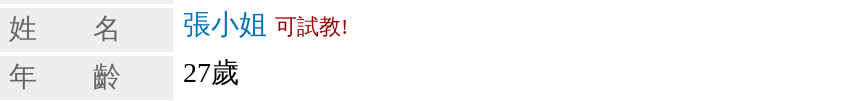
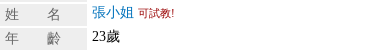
- 27歲
+ 23歲
